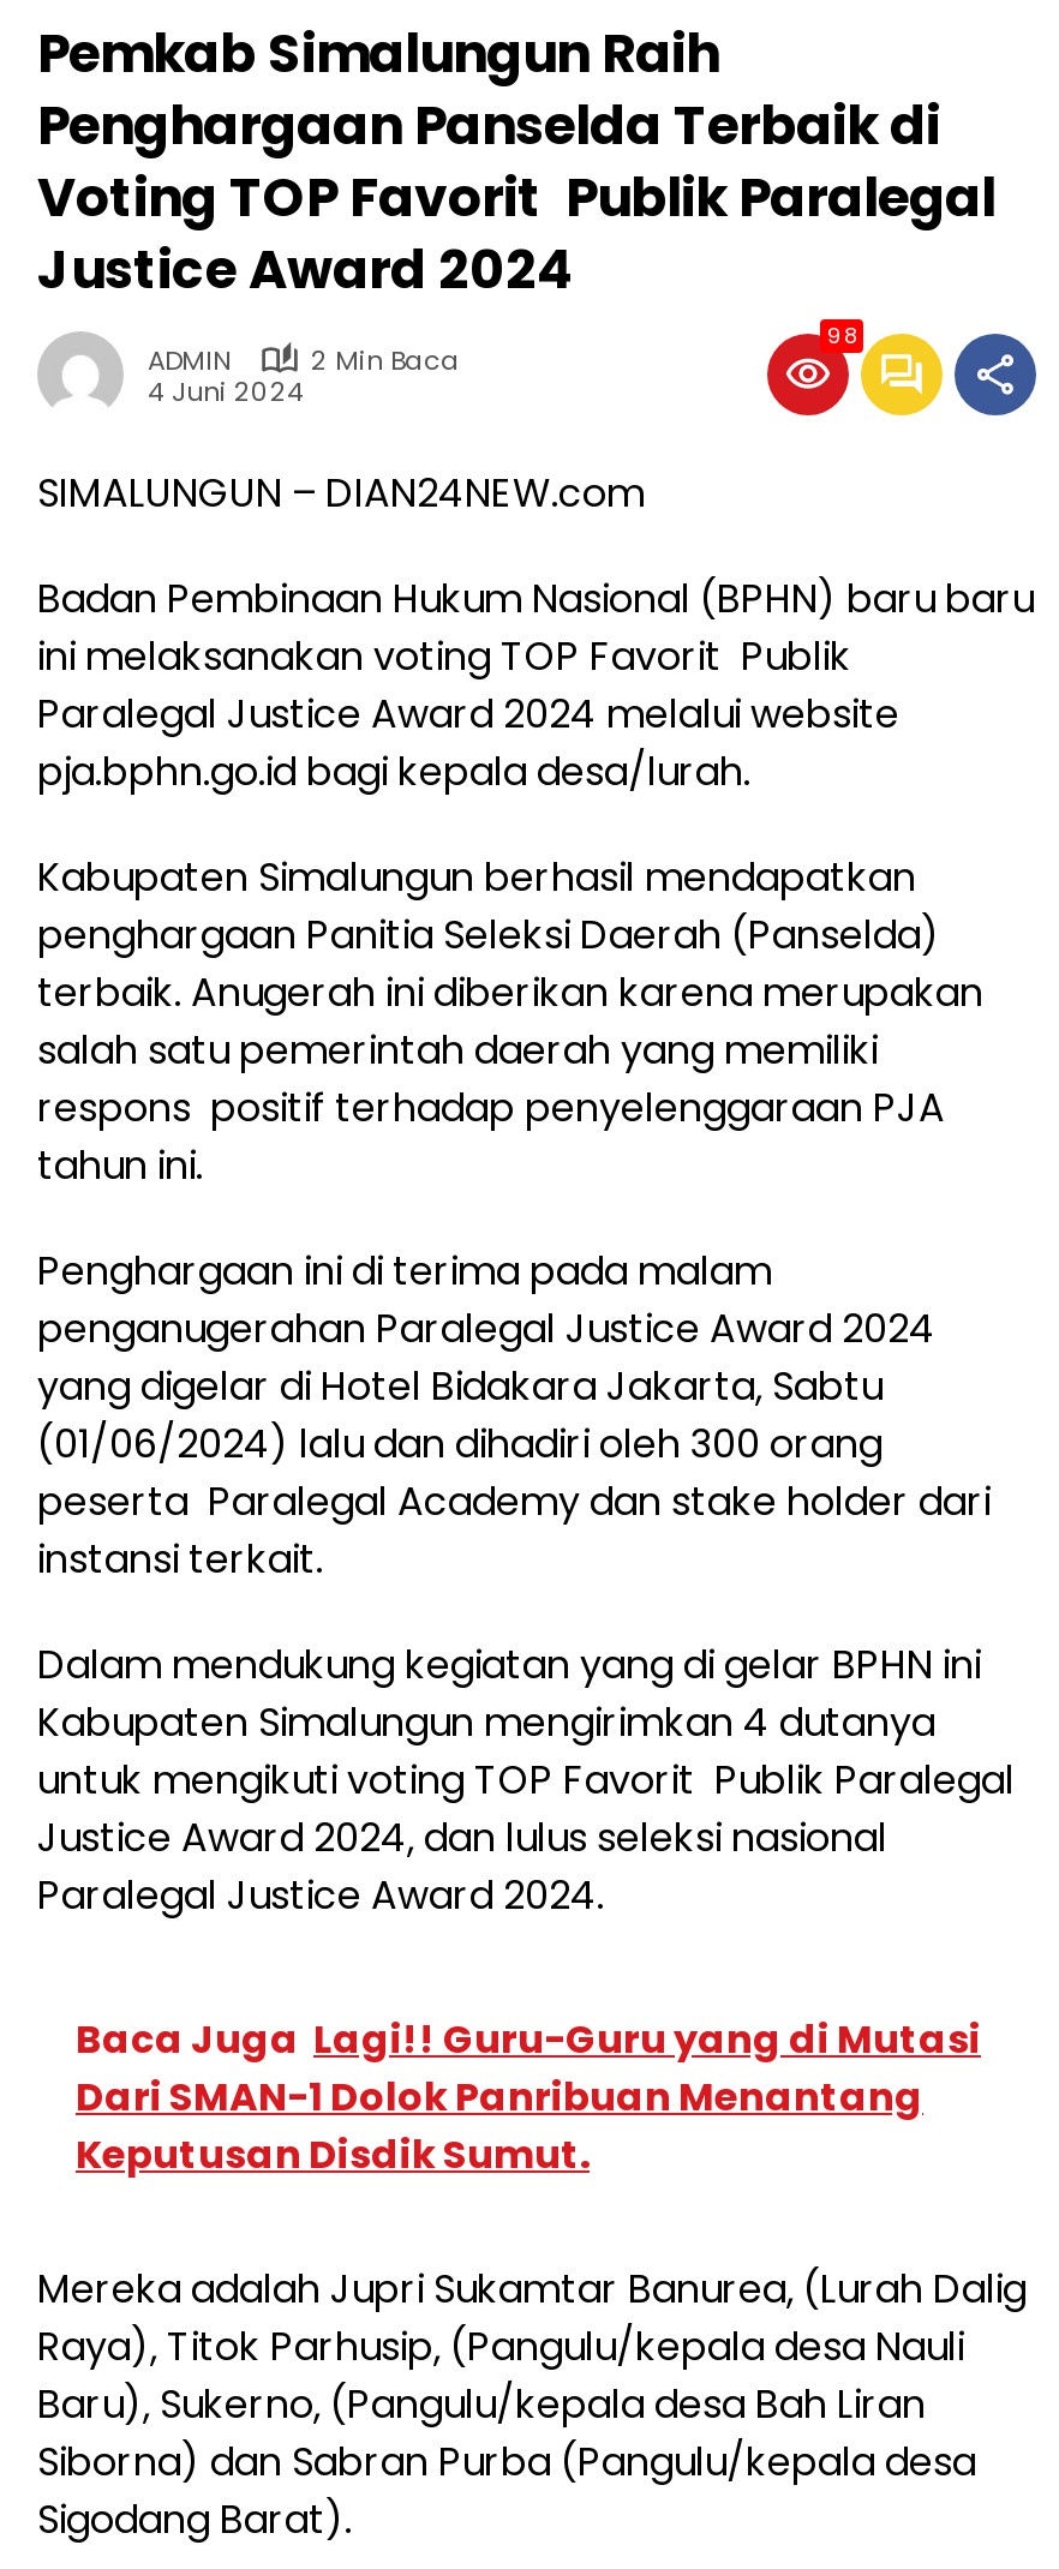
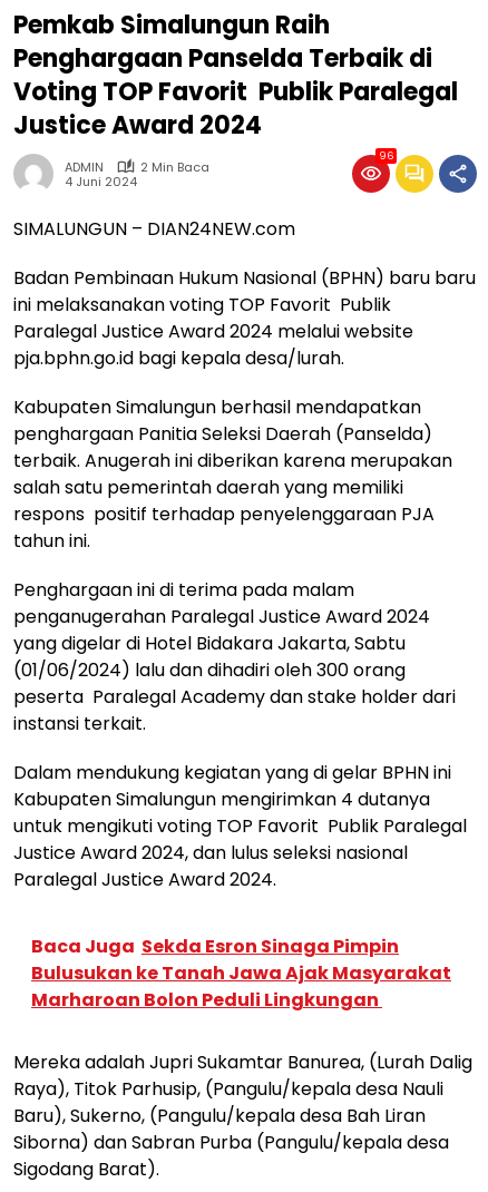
- 98
+ 96

- Baca Juga Lagi!! Guru-Guru yang di Mutasi
- Dari SMAN-1 Dolok Panribuan Menantang
- Keputusan Disdik Sumut.
+ Baca Juga Sekda Esron Sinaga Pimpin
+ Bulusukan ke Tanah Jawa Ajak Masyarakat
+ Marharoan Bolon Peduli Lingkungan
